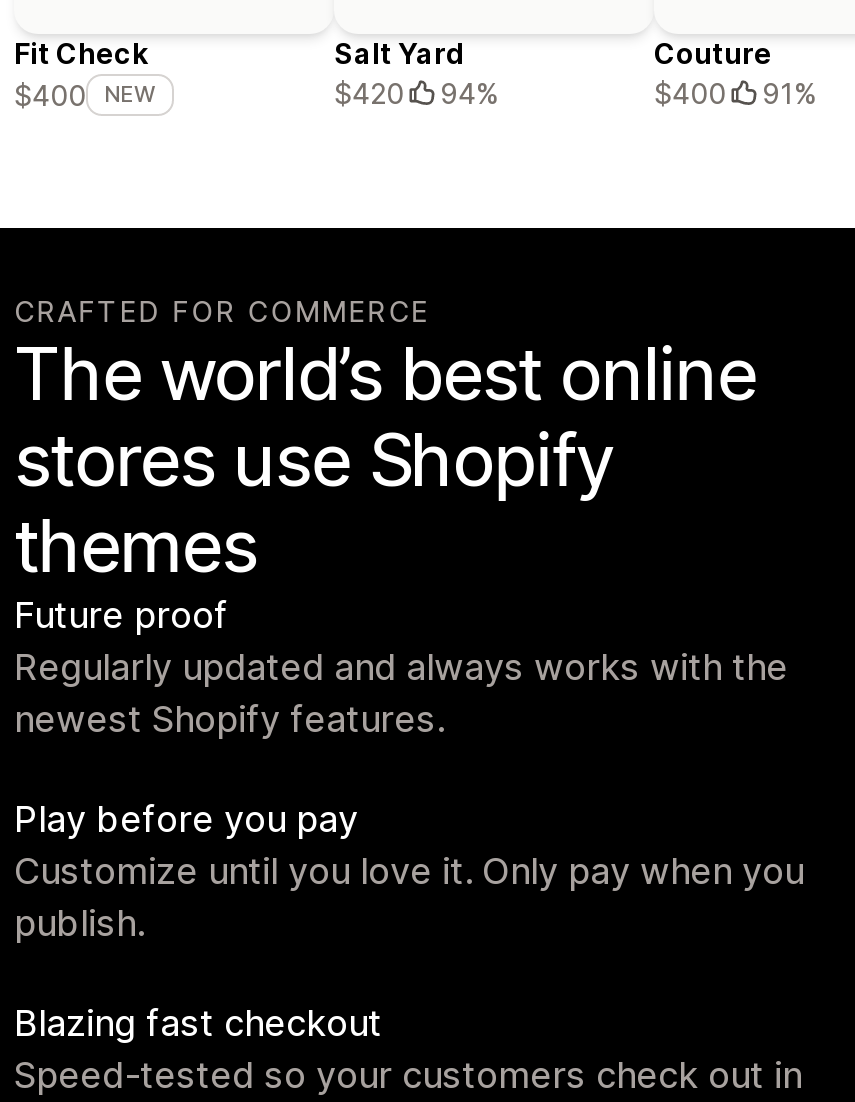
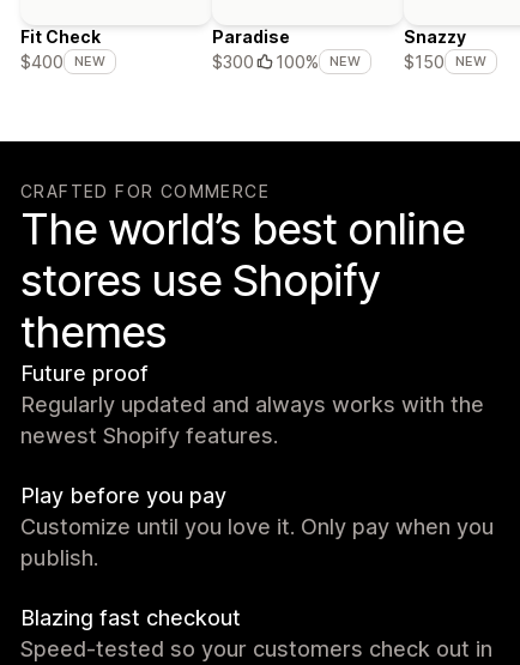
- Salt Yard
- $420
- 94%
+ Paradise
+ $300
+ 100%
+ NEW

- Couture
- $400
- 91%
+ Snazzy
+ $150
+ NEW
